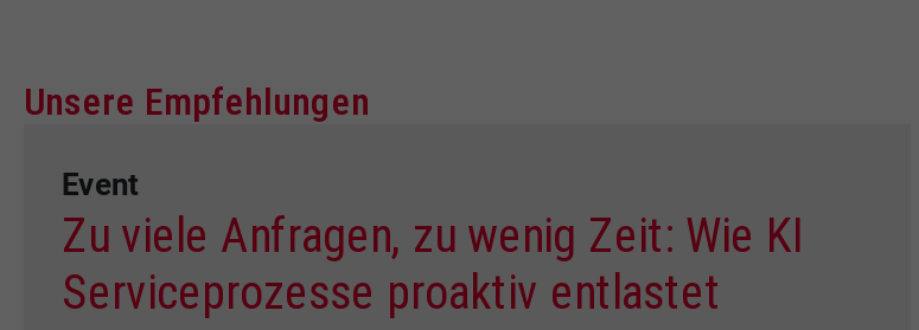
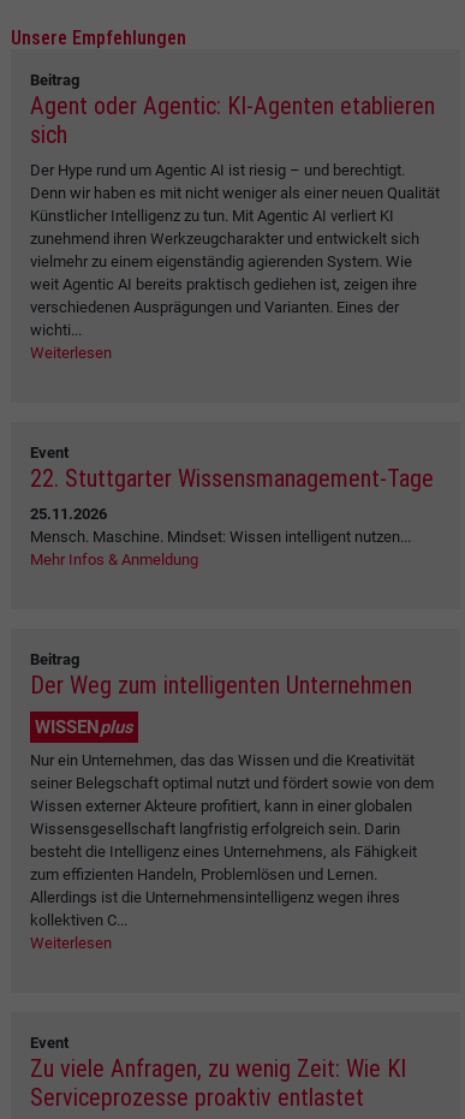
+ Beitrag
+ Agent oder Agentic: KI-Agenten etablieren
+ sich
+ Der Hype rund um Agentic AI ist riesig – und berechtigt.
+ Denn wir haben es mit nicht weniger als einer neuen Qualität
+ Künstlicher Intelligenz zu tun. Mit Agentic AI verliert KI
+ zunehmend ihren Werkzeugcharakter und entwickelt sich
+ vielmehr zu einem eigenständig agierenden System. Wie
+ weit Agentic AI bereits praktisch gediehen ist, zeigen ihre
+ verschiedenen Ausprägungen und Varianten. Eines der
+ wichti...
+ Weiterlesen

+ Event
+ 22. Stuttgarter Wissensmanagement-Tage
+ 25.11.2026
+ Mensch. Maschine. Mindset: Wissen intelligent nutzen...
+ Mehr Infos & Anmeldung

+ Beitrag
+ Der Weg zum intelligenten Unternehmen
+ WISSENplus
+ Nur ein Unternehmen, das das Wissen und die Kreativität
+ seiner Belegschaft optimal nutzt und fördert sowie von dem
+ Wissen externer Akteure profitiert, kann in einer globalen
+ Wissensgesellschaft langfristig erfolgreich sein. Darin
+ besteht die Intelligenz eines Unternehmens, als Fähigkeit
+ zum effizienten Handeln, Problemlösen und Lernen.
+ Allerdings ist die Unternehmensintelligenz wegen ihres
+ kollektiven C...
+ Weiterlesen
